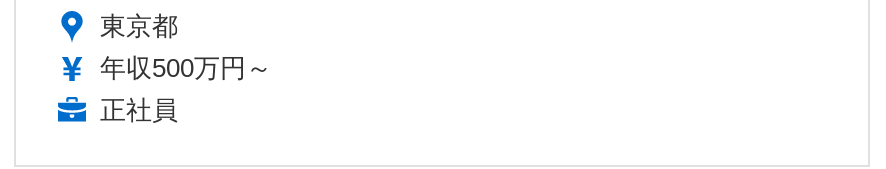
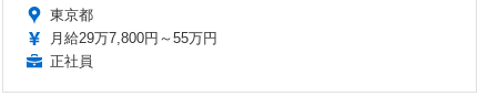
- 年収500万円～
+ 月給29万7,800円～55万円
